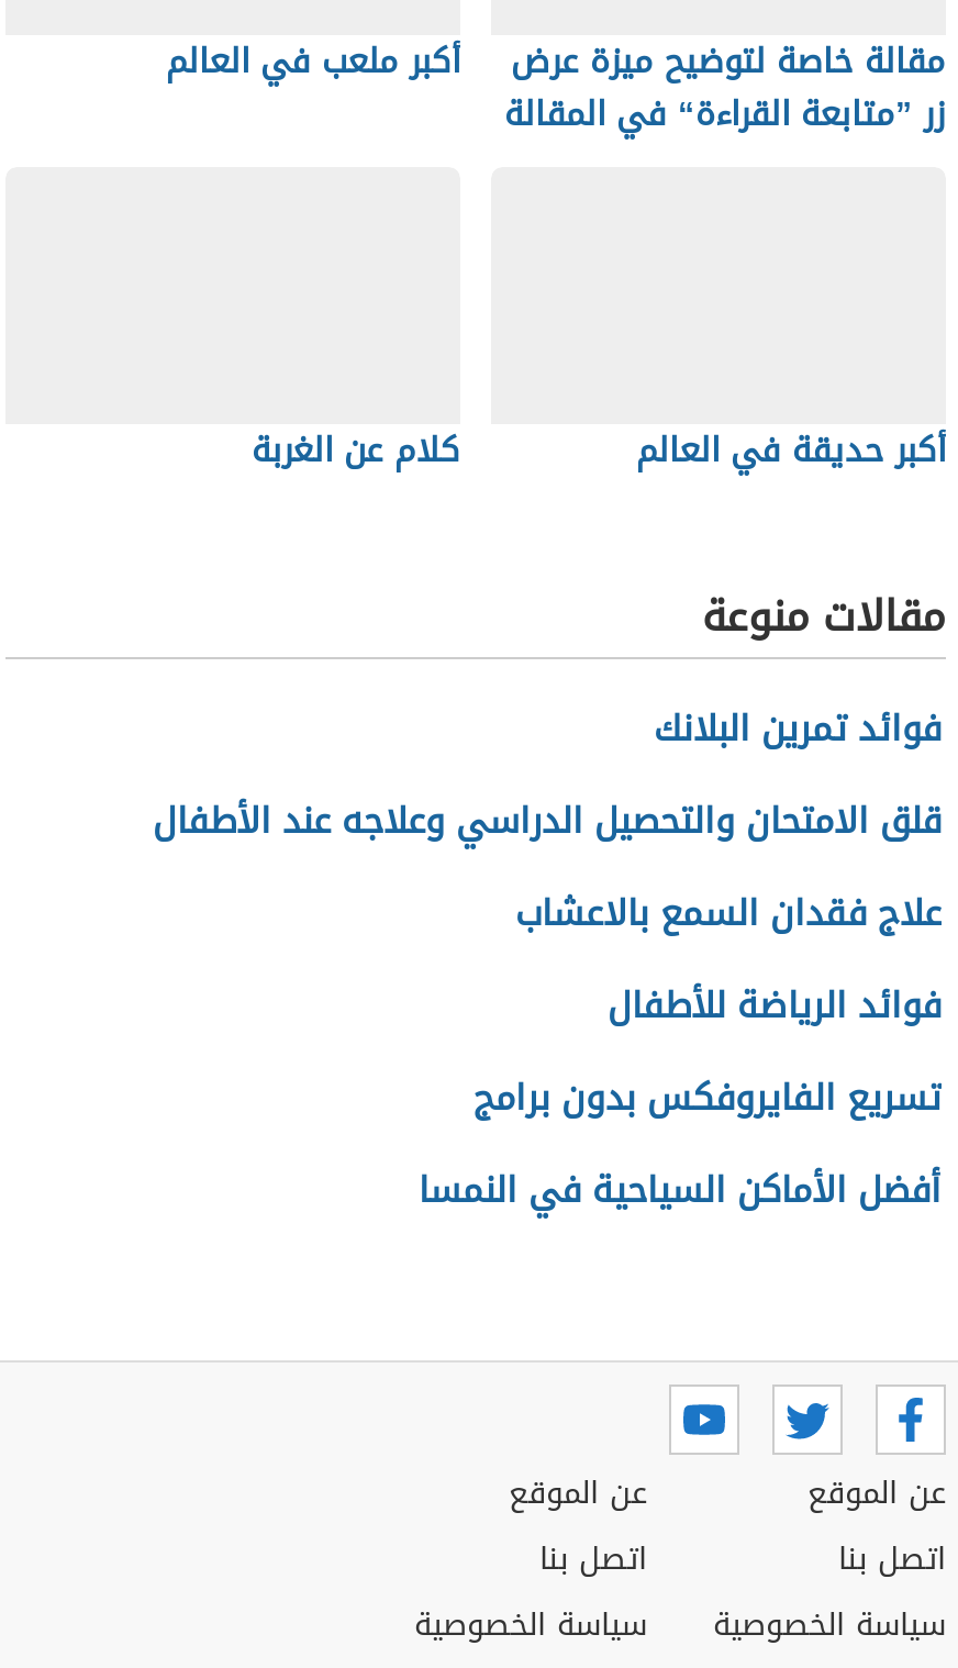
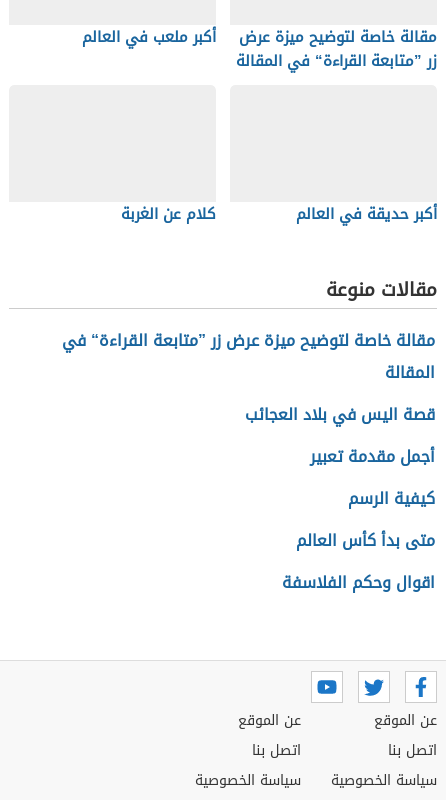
- فوائد تمرين البلانك
- قلق الامتحان والتحصيل الدراسي وعلاجه عند الأطفال
- علاج فقدان السمع بالاعشاب
- فوائد الرياضة للأطفال
- تسريع الفايروفكس بدون برامج
- أفضل الأماكن السياحية في النمسا
+ مقالة خاصة لتوضيح ميزة عرض زر ”متابعة القراءة“ في
+ المقالة
+ قصة اليس في بلاد العجائب
+ أجمل مقدمة تعبير
+ كيفية الرسم
+ متى بدأ كأس العالم
+ اقوال وحكم الفلاسفة
